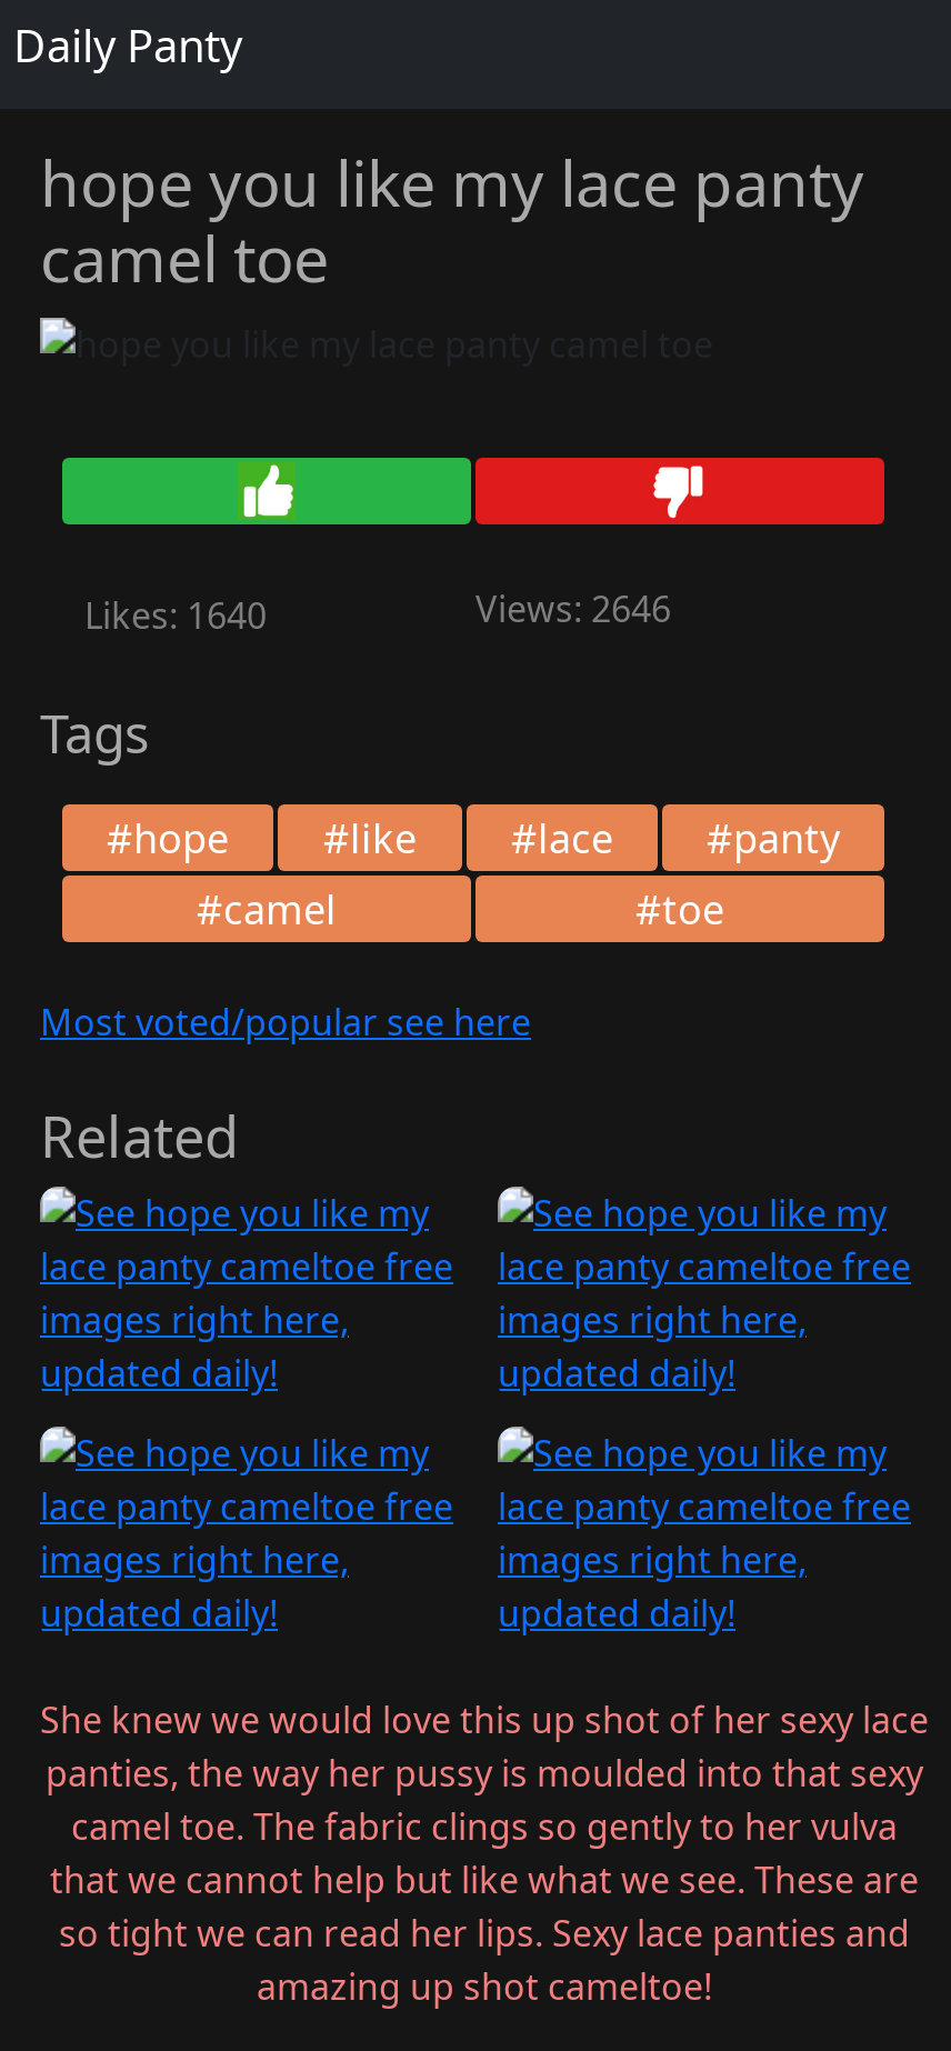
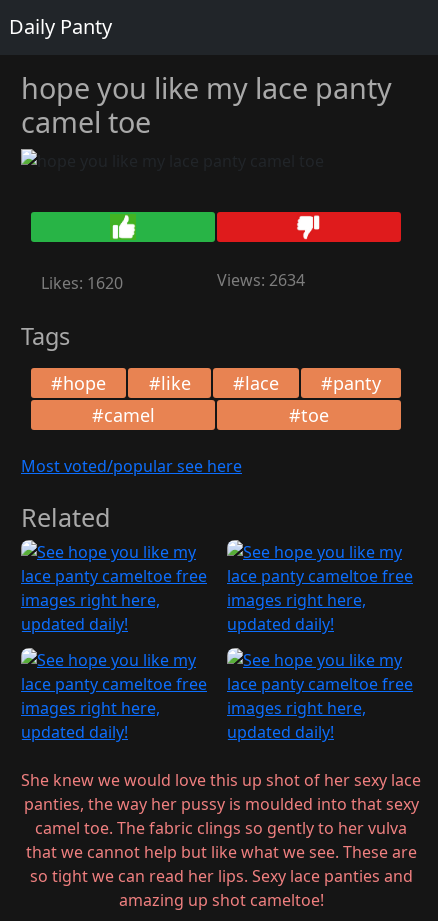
- Likes: 1640
+ Likes: 1620

- Views: 2646
+ Views: 2634
